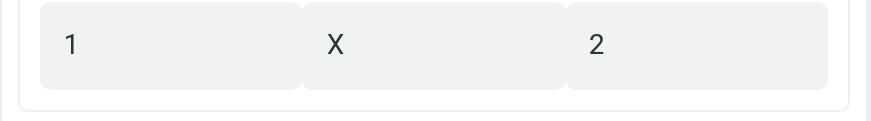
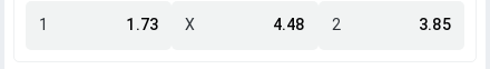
+ 1.73

+ 4.48

+ 3.85
